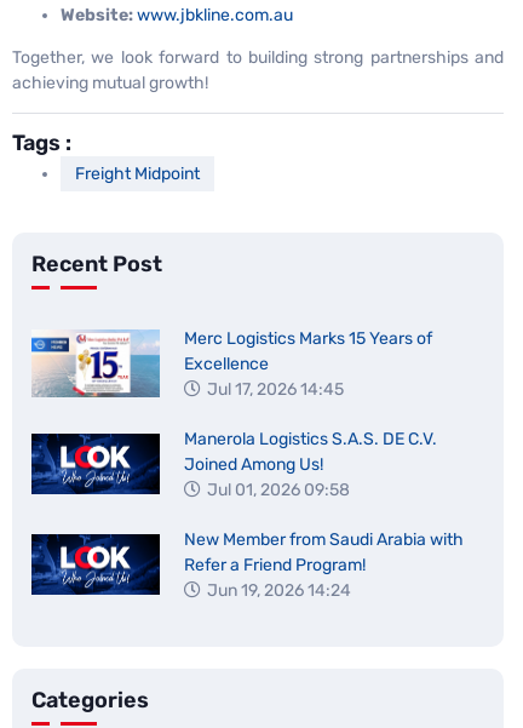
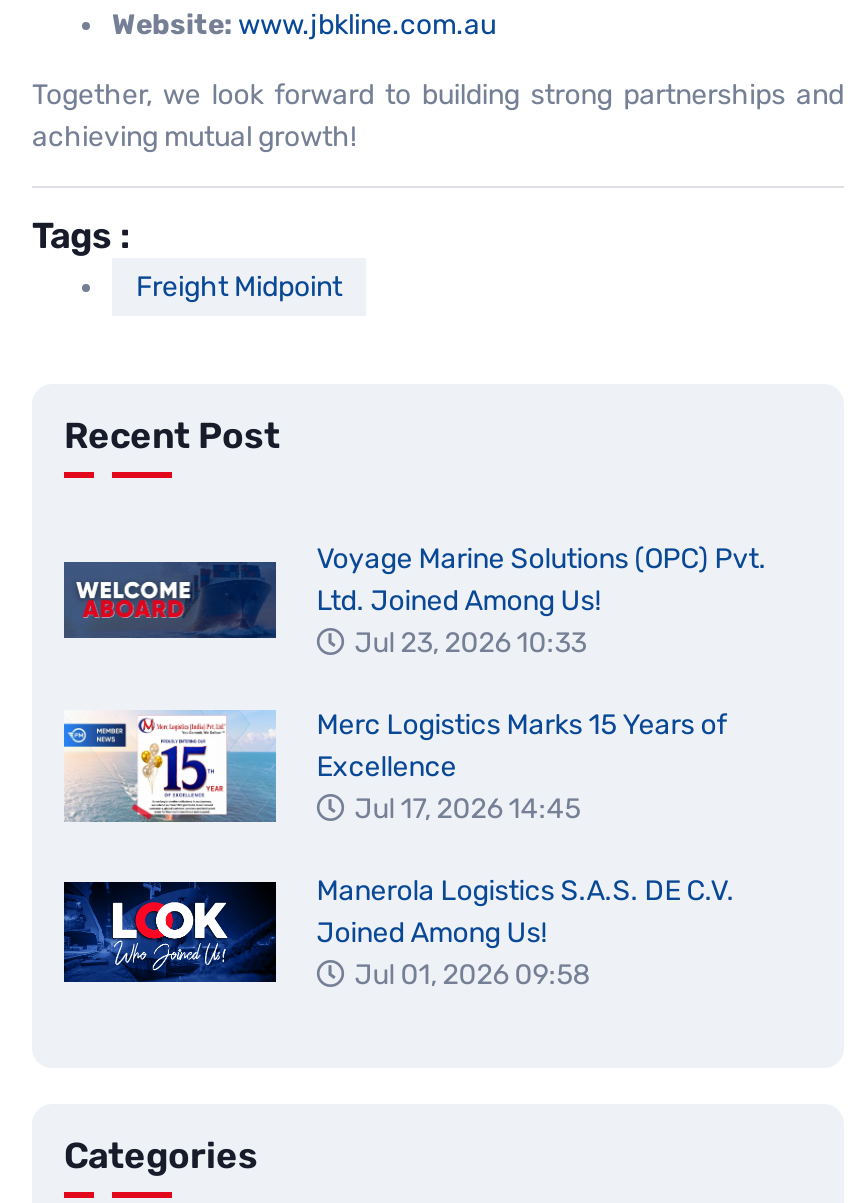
+ [image]
+ Voyage Marine Solutions (OPC) Pvt.
+ Ltd. Joined Among Us!
+ Jul 23, 2026 10:33

moved down: [image] | Merc Logistics Marks 15 Years of | Excellence | Jul 17, 2026 14:45 | Manerola Logistics S.A.S. DE C.V. | Joined Among Us! | Jul 01, 2026 09:58

- New Member from Saudi Arabia with
- Refer a Friend Program!
- Jun 19, 2026 14:24
